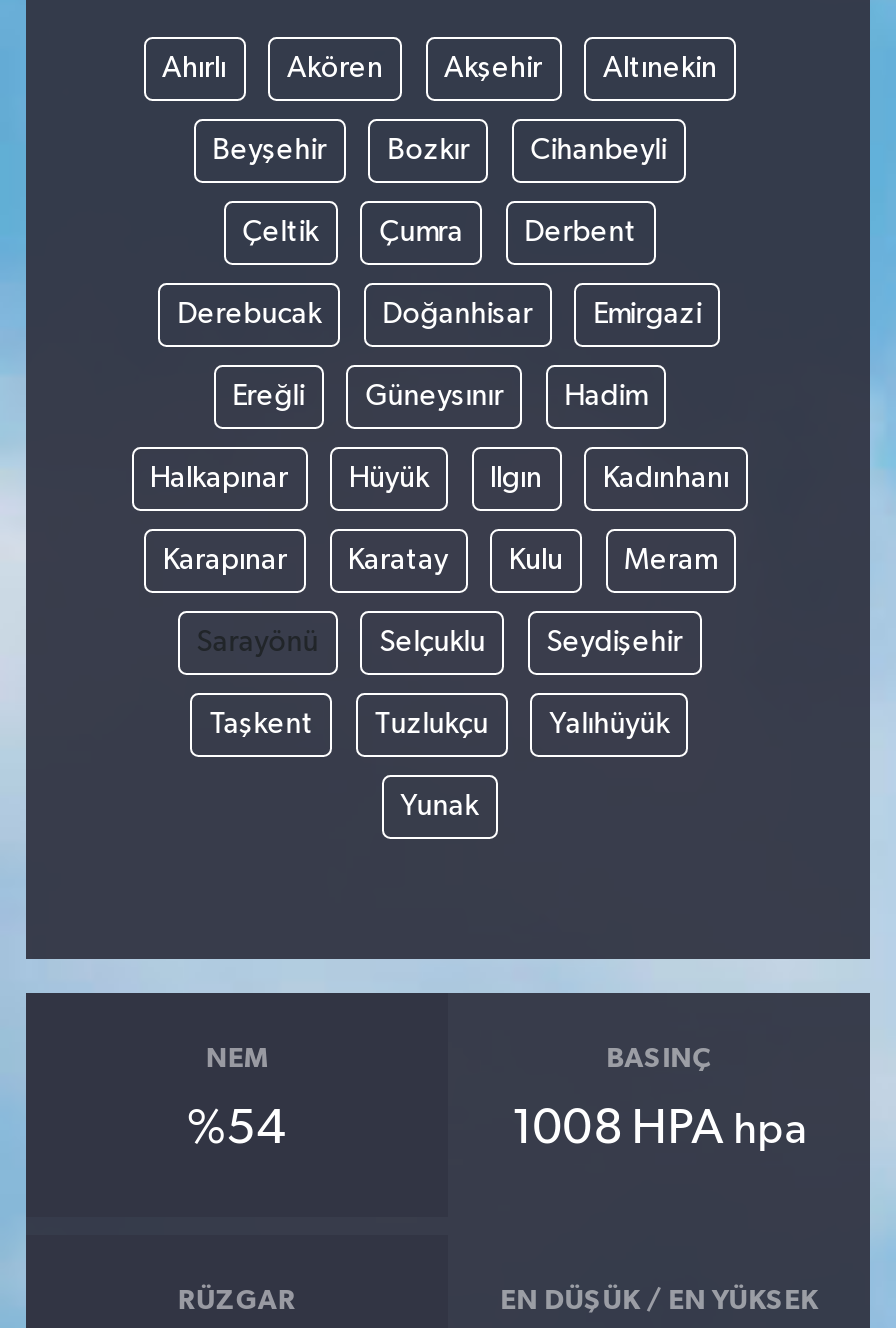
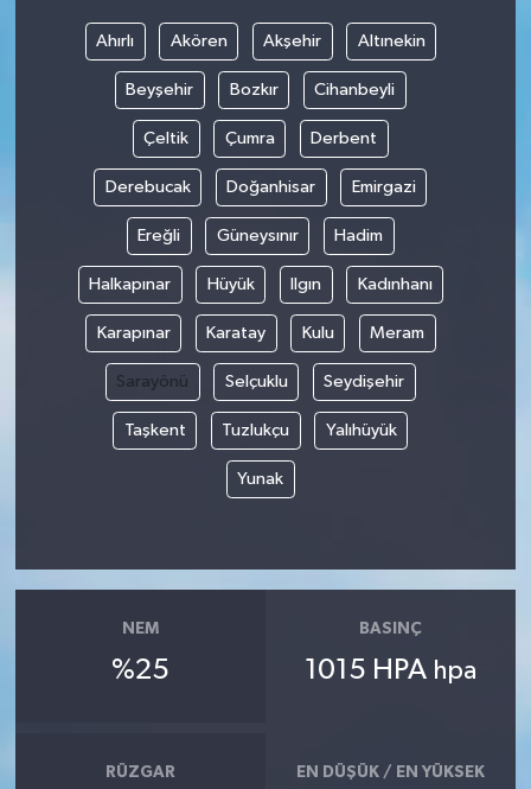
- %54
+ %25

- 1008 HPA hpa
+ 1015 HPA hpa
